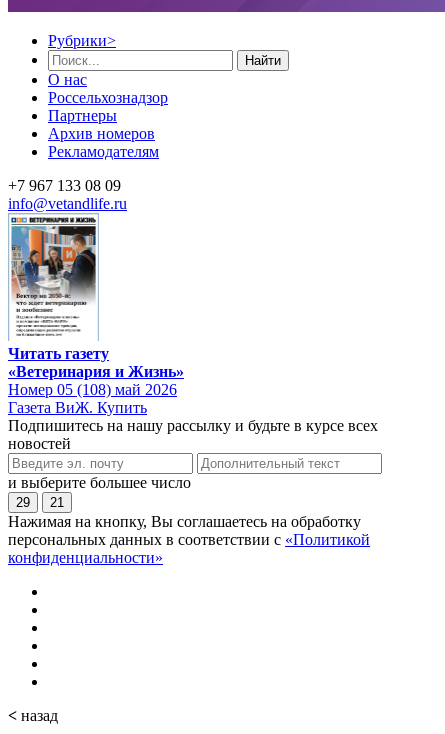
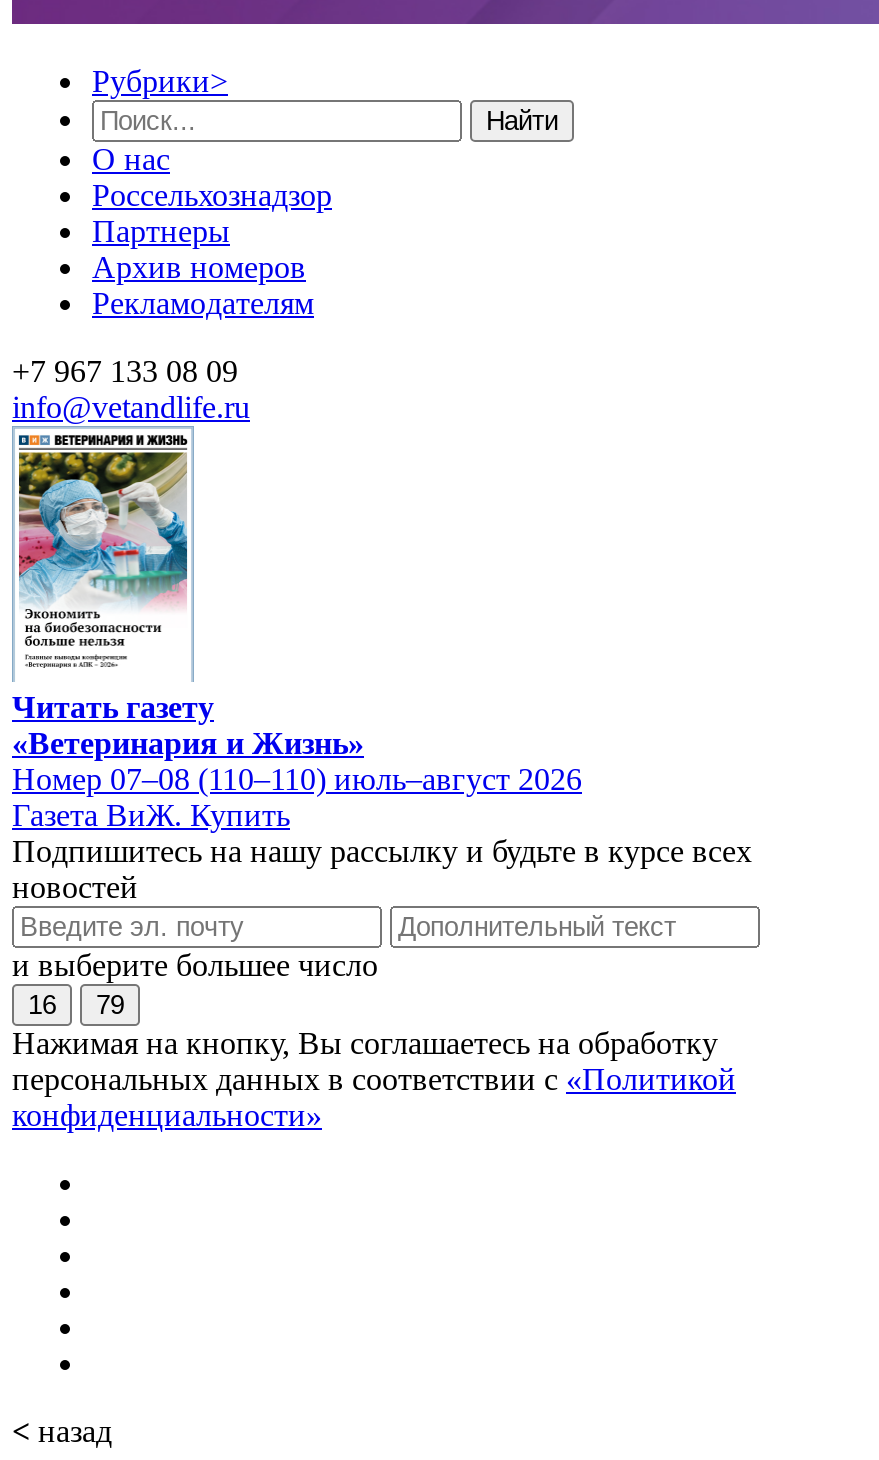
- [image]
+ [image]

- Номер 05 (108) май 2026
+ Номер 07–08 (110–110) июль–август 2026

- 29
+ 16

- 21
+ 79
